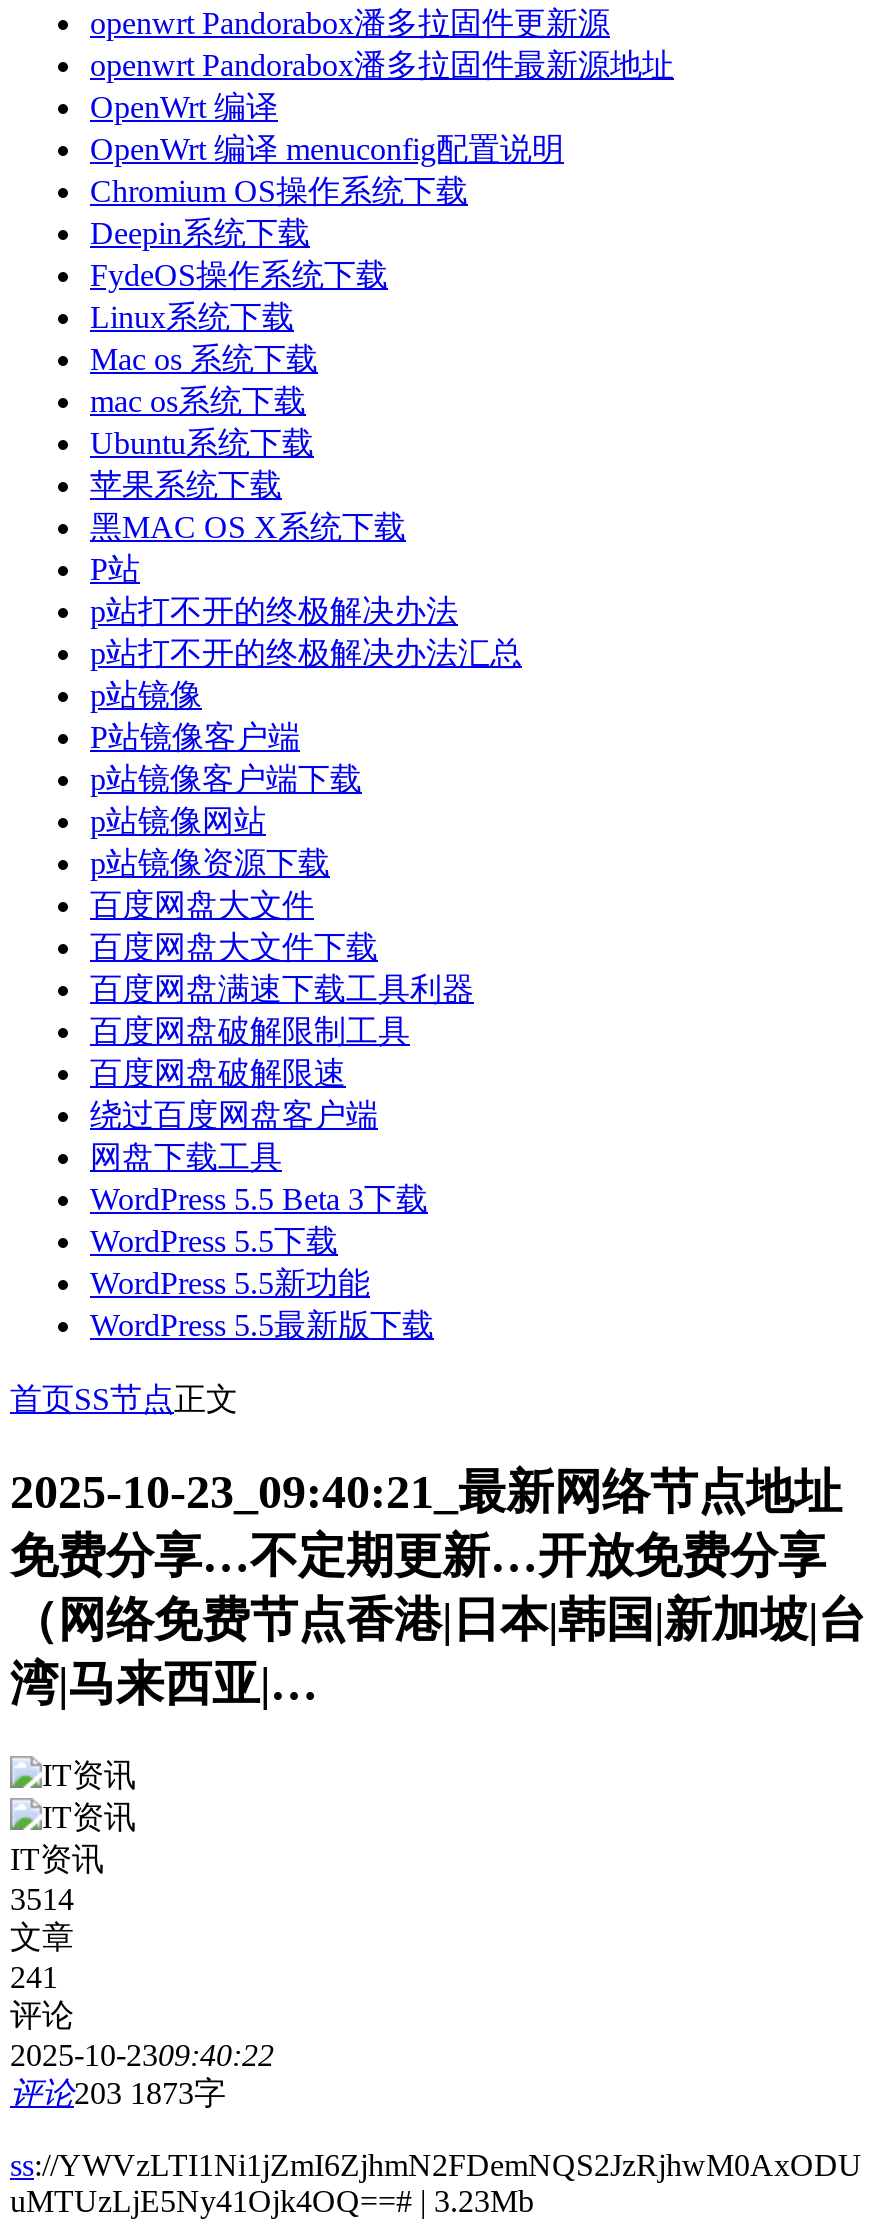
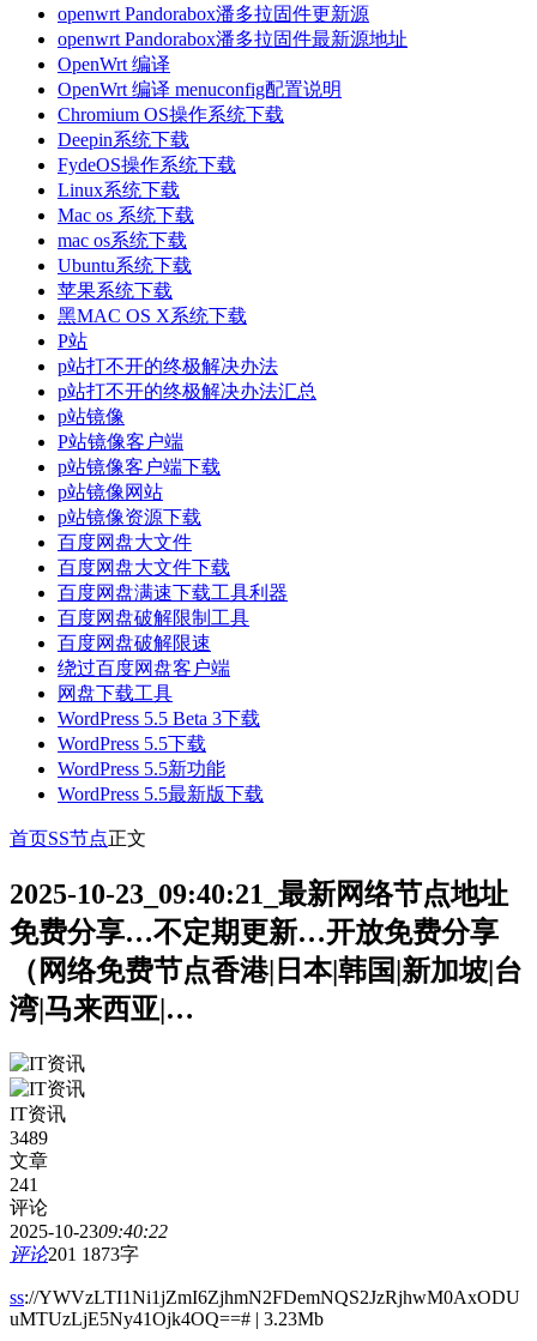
- 3514
+ 3489

- 评论203 1873字
+ 评论201 1873字
